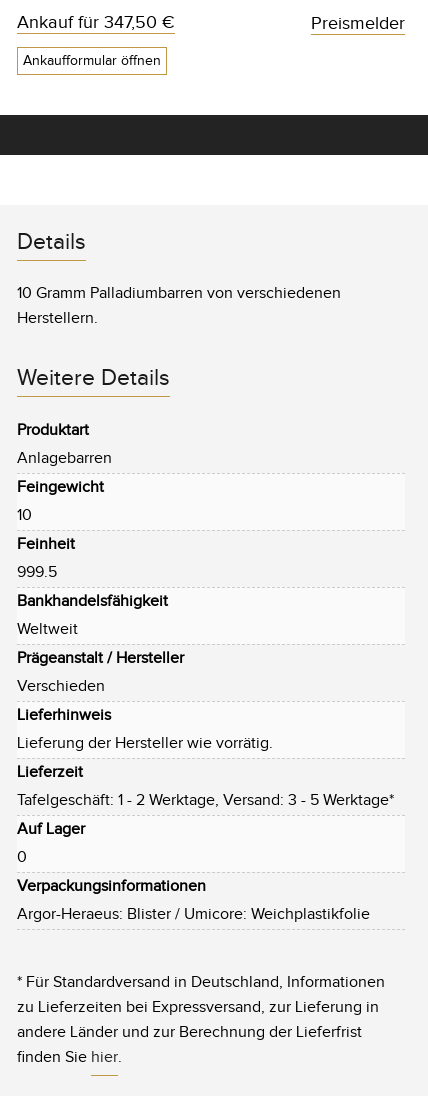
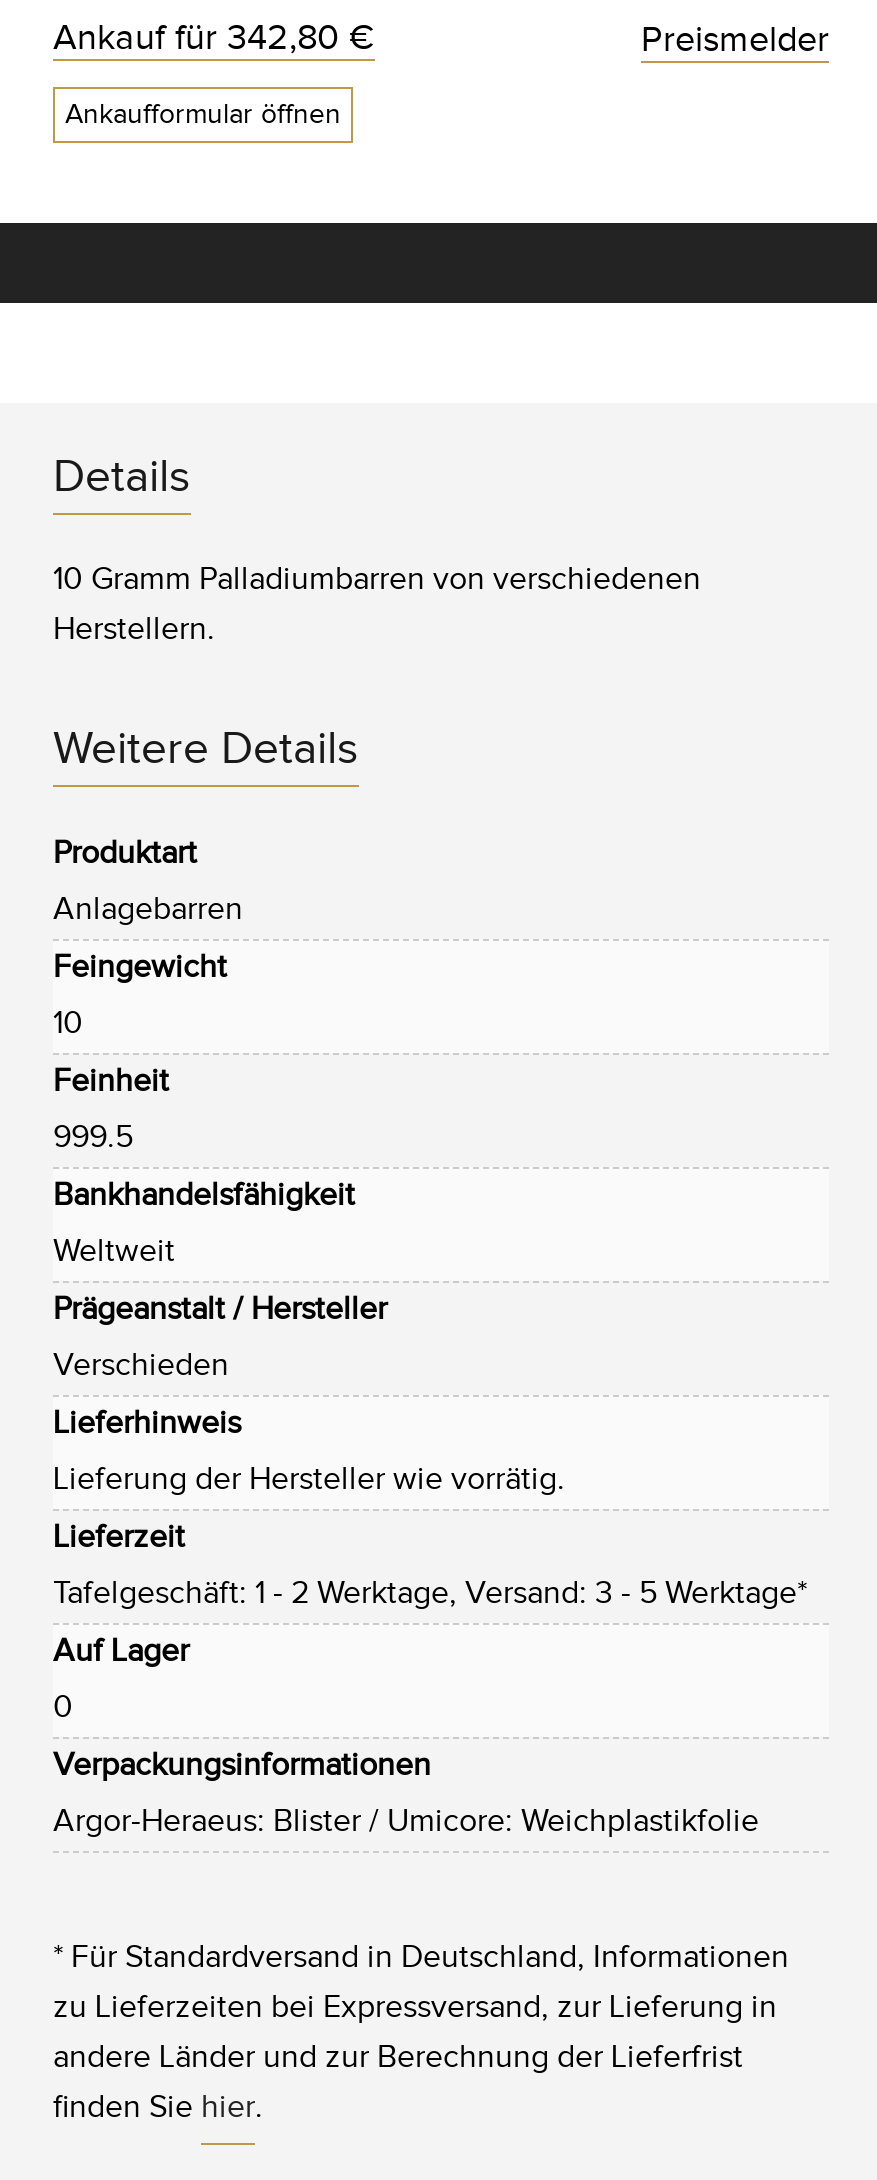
- Ankauf für 347,50 €
+ Ankauf für 342,80 €
